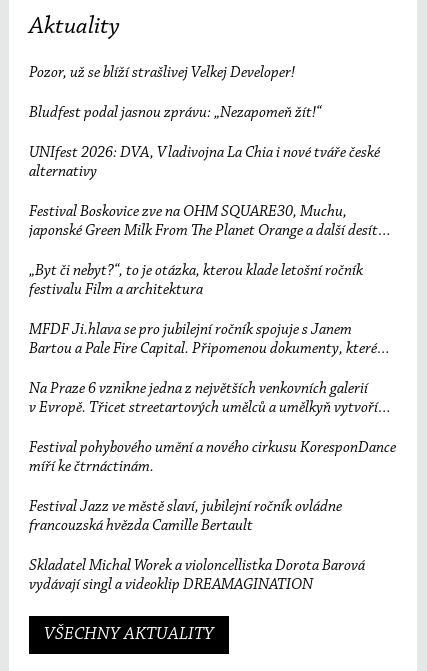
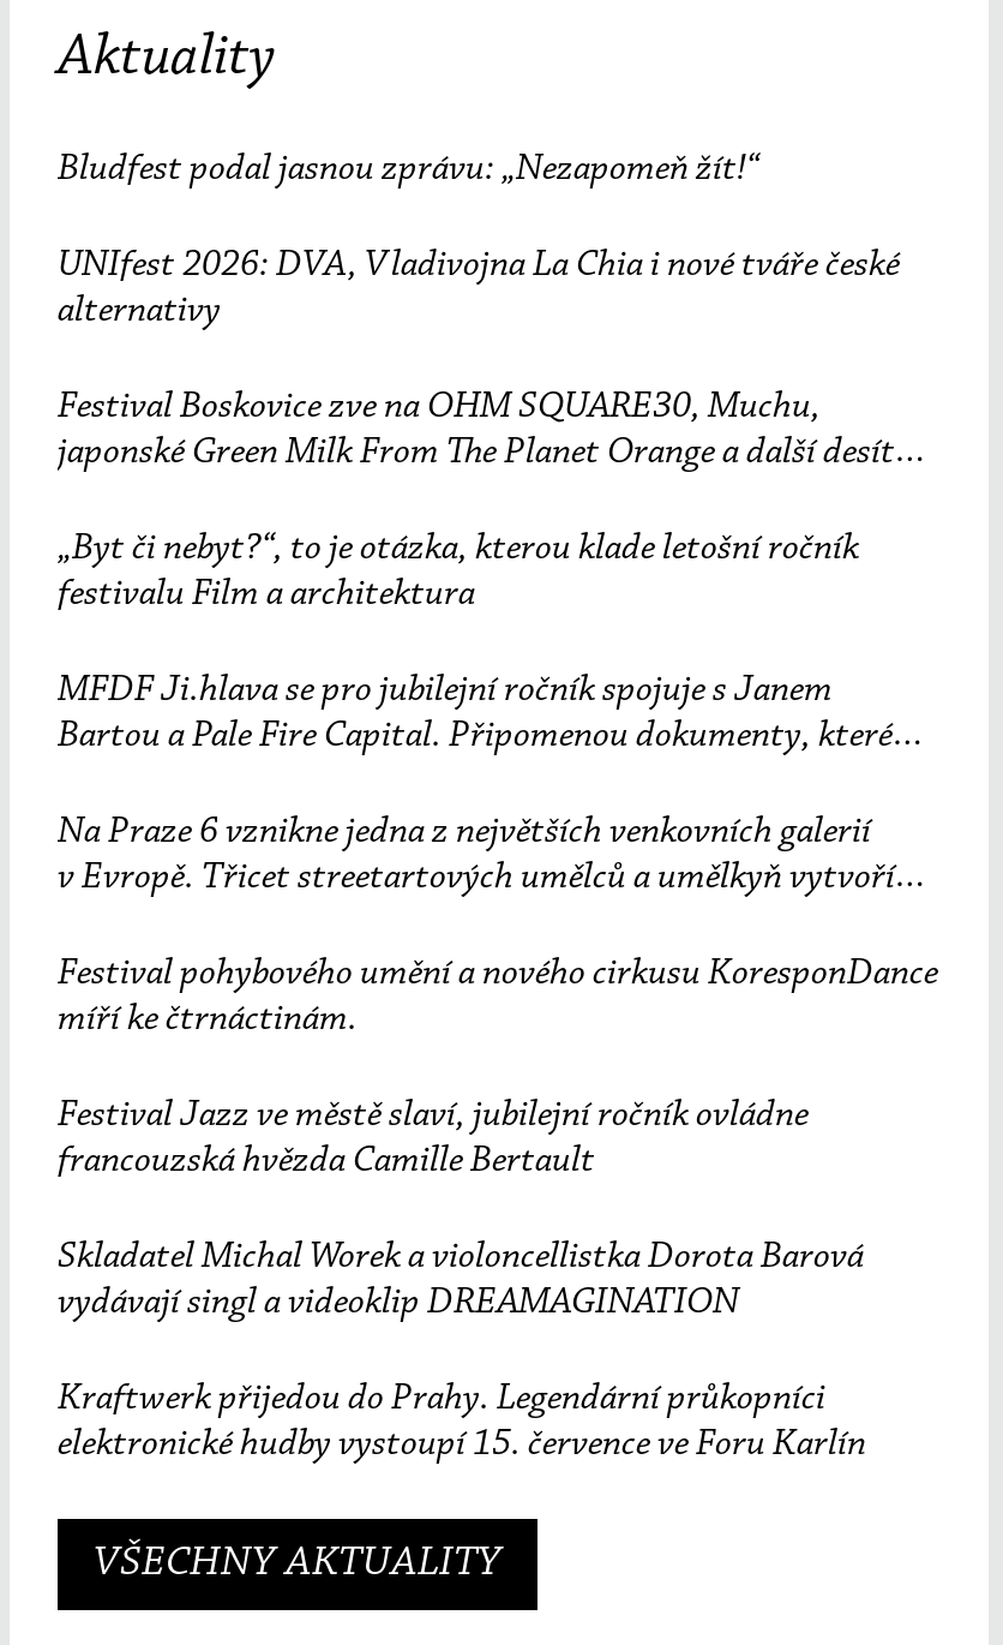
- Pozor, už se blíží strašlivej Velkej Developer!

moved up: Bludfest podal jasnou zprávu: „Nezapomeň žít!“ | UNIfest 2026: DVA, Vladivojna La Chia i nové tváře české | alternativy | ... | francouzská hvězda Camille Bertault | Skladatel Michal Worek a violoncellistka Dorota Barová

+ Kraftwerk přijedou do Prahy. Legendární průkopníci
+ elektronické hudby vystoupí 15. července ve Foru Karlín
